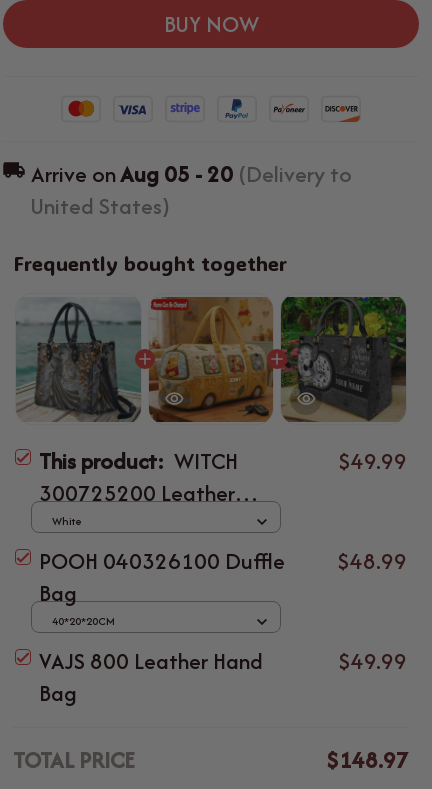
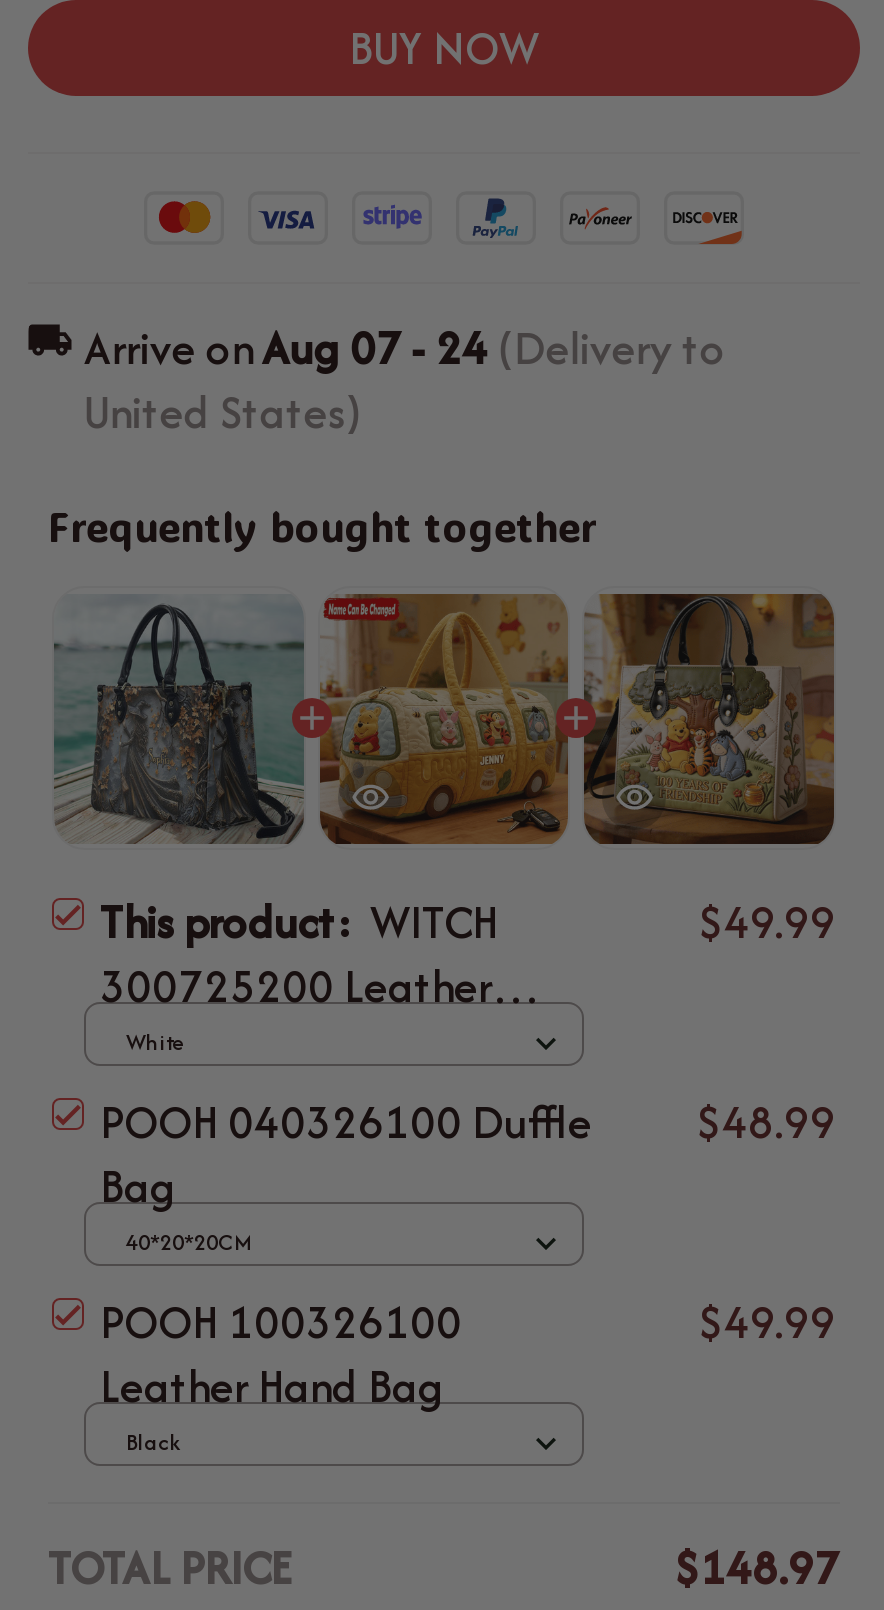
- Arrive on Aug 05 - 20 (Delivery to
+ Arrive on Aug 07 - 24 (Delivery to

- [image]
+ [image]

- VAJS 800 Leather Hand
- Bag
+ POOH 100326100
+ Leather Hand Bag

+ Black
